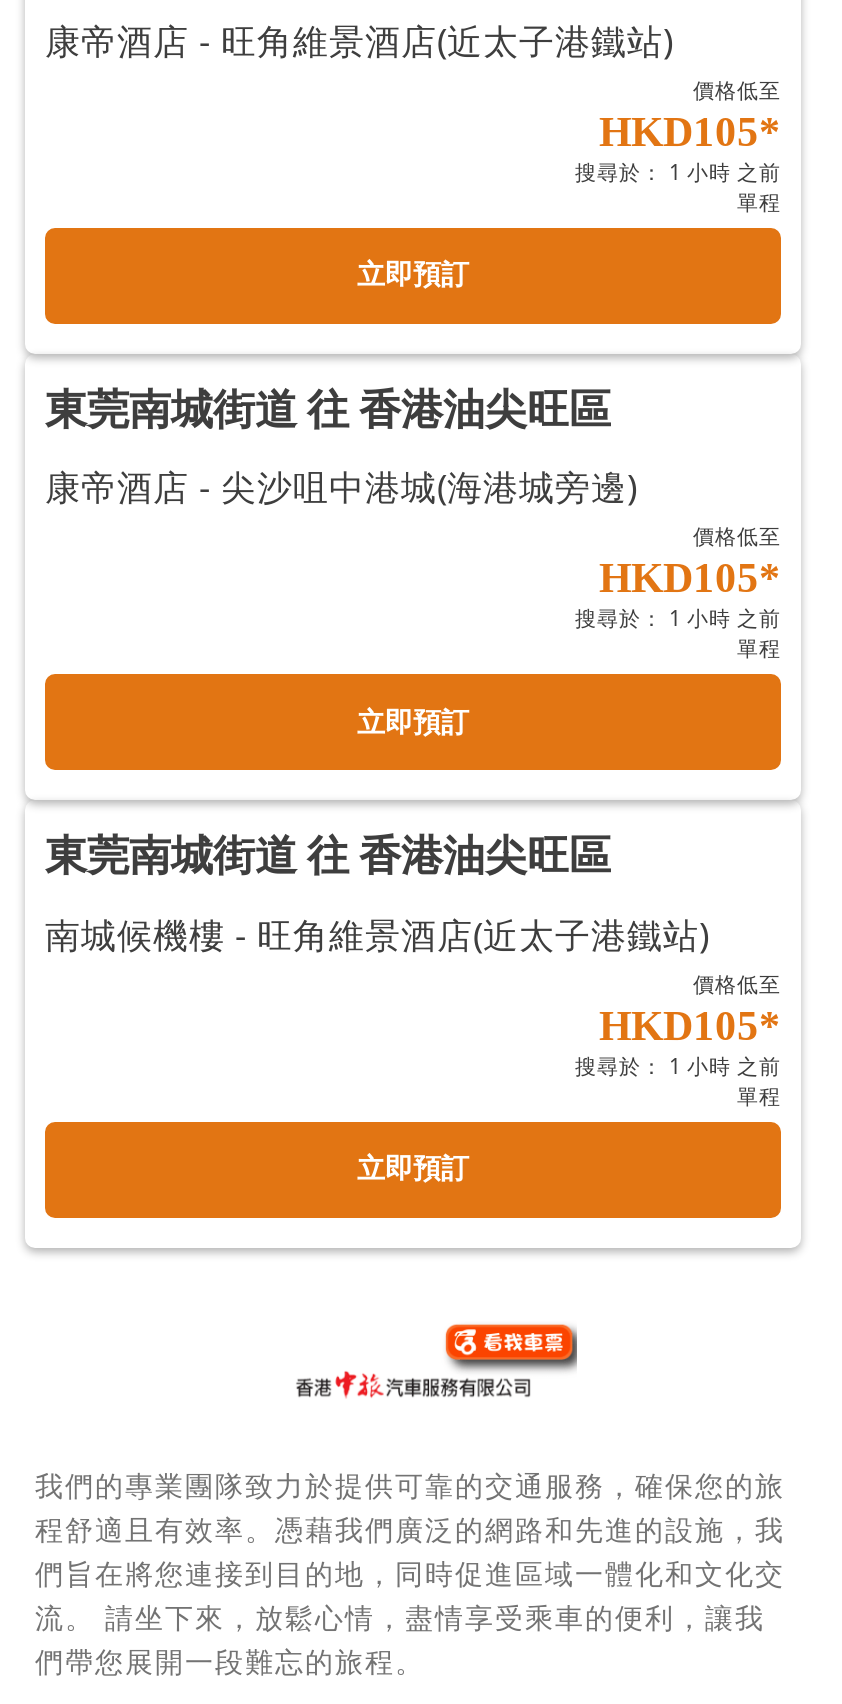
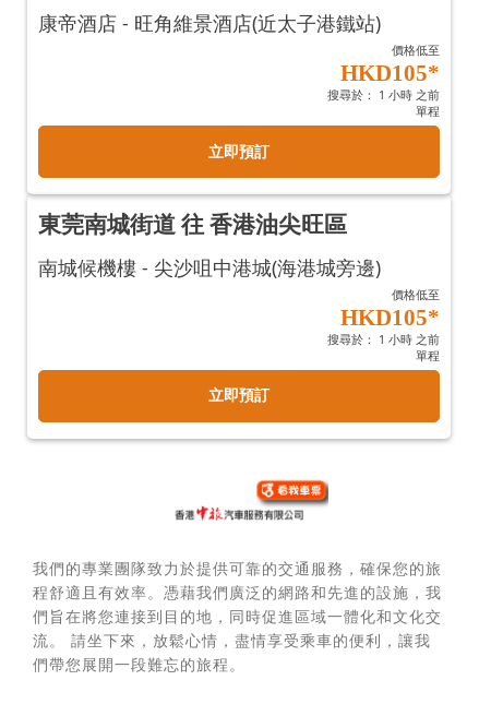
- 康帝酒店 - 尖沙咀中港城(海港城旁邊)
- 價格低至
- HKD105*
- 搜尋於： 1 小時 之前
- 單程
- 立即預訂
- 東莞南城街道 往 香港油尖旺區
- 南城候機樓 - 旺角維景酒店(近太子港鐵站)
+ 南城候機樓 - 尖沙咀中港城(海港城旁邊)
